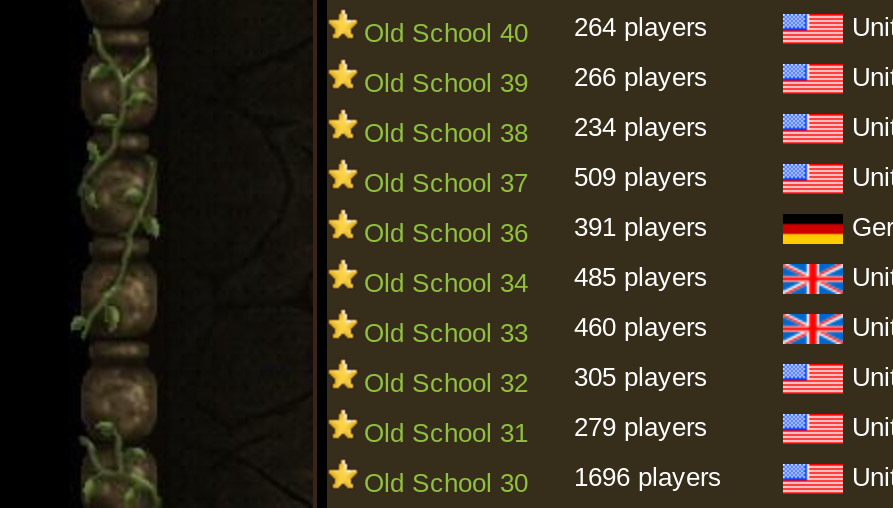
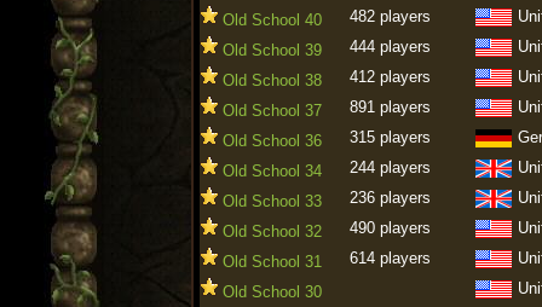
- Old School 40 264 players
+ Old School 40 482 players

- Old School 39 266 players
+ Old School 39 444 players

- Old School 38 234 players
+ Old School 38 412 players

- Old School 37 509 players
+ Old School 37 891 players

- Old School 36 391 players
+ Old School 36 315 players

- Old School 34 485 players
+ Old School 34 244 players

- Old School 33 460 players
+ Old School 33 236 players

- Old School 32 305 players
+ Old School 32 490 players

- Old School 31 279 players
+ Old School 31 614 players

- 1696 players
